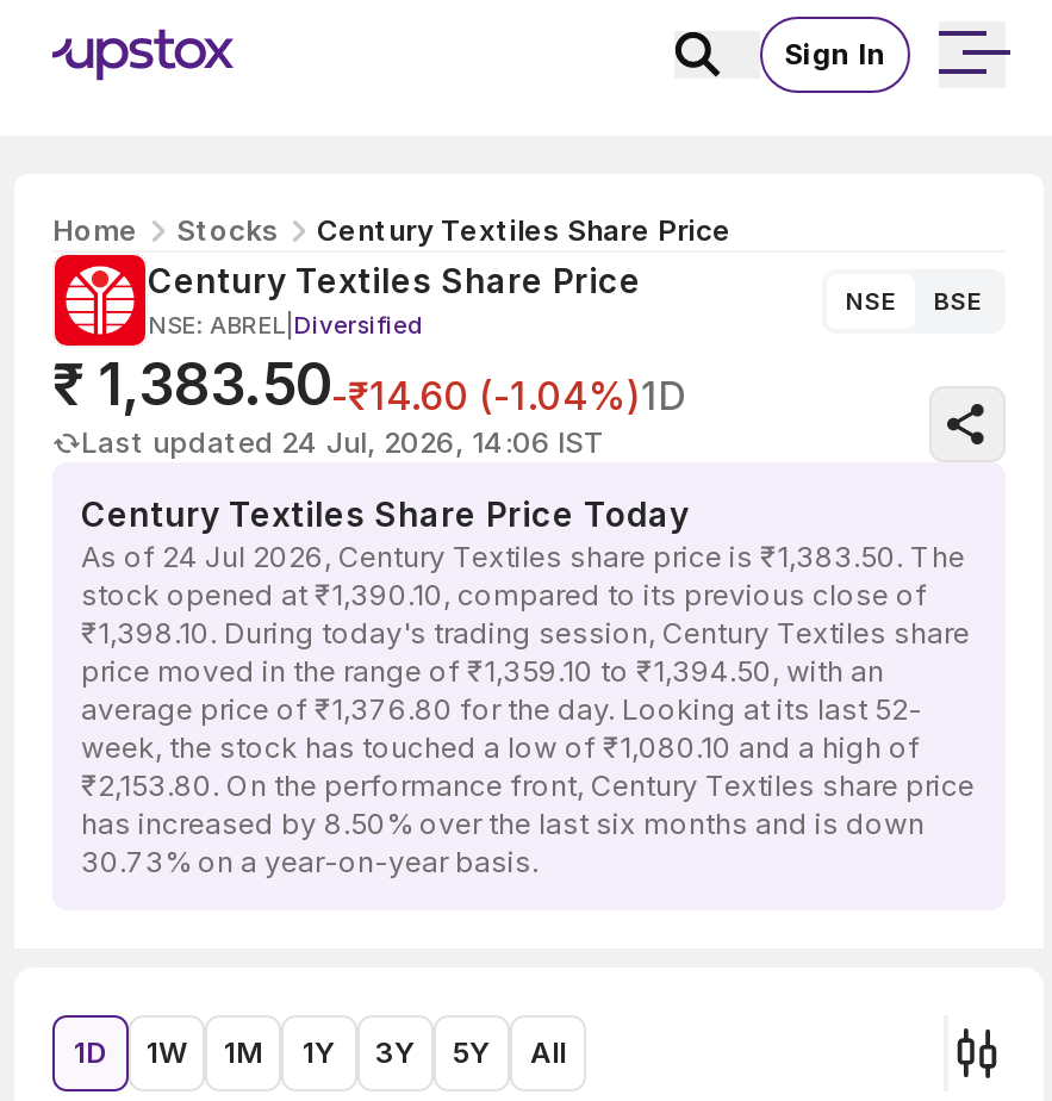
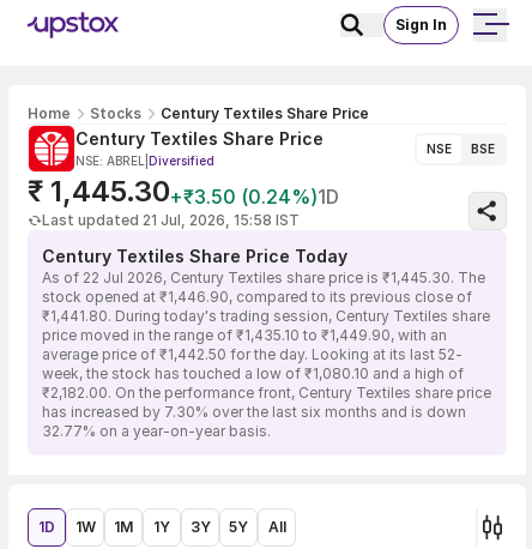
- ₹ 1,383.50-₹14.60 (-1.04%)1D
+ ₹ 1,445.30+₹3.50 (0.24%)1D

- Last updated 24 Jul, 2026, 14:06 IST
+ Last updated 21 Jul, 2026, 15:58 IST

- As of 24 Jul 2026, Century Textiles share price is ₹1,383.50. The
+ As of 22 Jul 2026, Century Textiles share price is ₹1,445.30. The

- stock opened at ₹1,390.10, compared to its previous close of
+ stock opened at ₹1,446.90, compared to its previous close of

- ₹1,398.10. During today's trading session, Century Textiles share
+ ₹1,441.80. During today's trading session, Century Textiles share

- price moved in the range of ₹1,359.10 to ₹1,394.50, with an
+ price moved in the range of ₹1,435.10 to ₹1,449.90, with an

- average price of ₹1,376.80 for the day. Looking at its last 52-
+ average price of ₹1,442.50 for the day. Looking at its last 52-

- ₹2,153.80. On the performance front, Century Textiles share price
+ ₹2,182.00. On the performance front, Century Textiles share price

- has increased by 8.50% over the last six months and is down
+ has increased by 7.30% over the last six months and is down

- 30.73% on a year-on-year basis.
+ 32.77% on a year-on-year basis.
